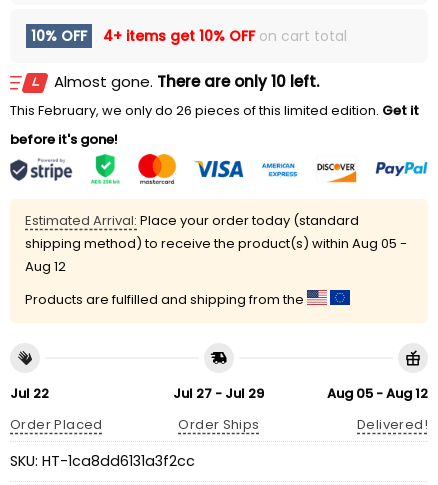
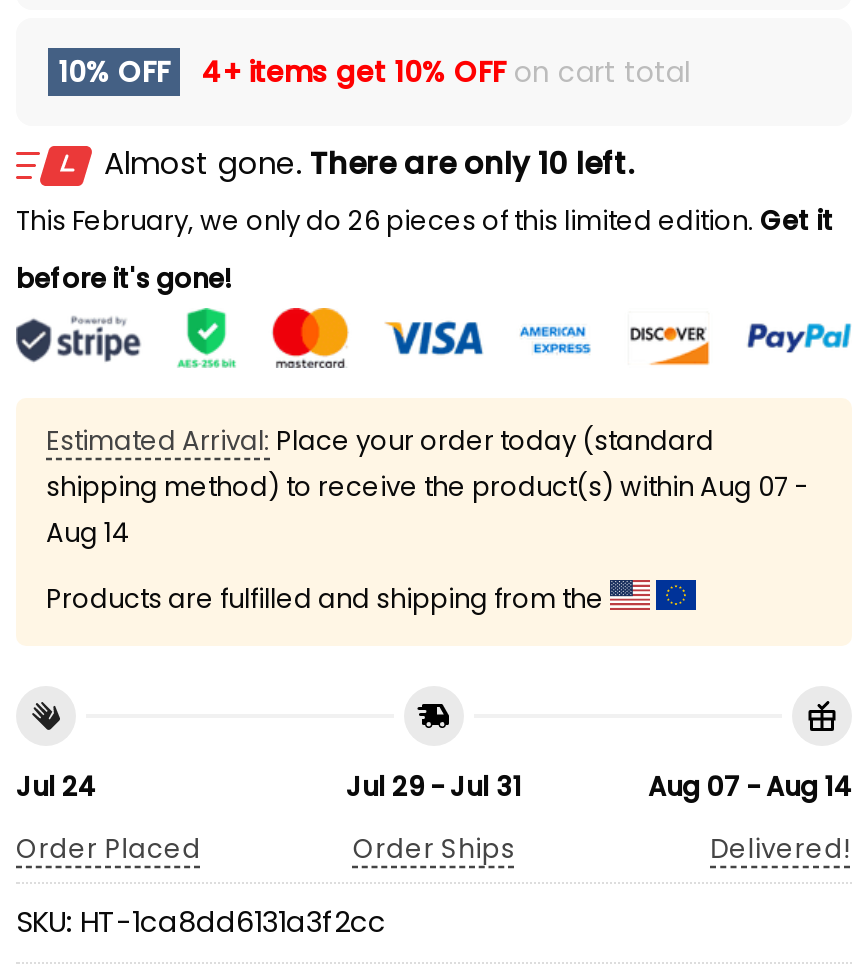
- shipping method) to receive the product(s) within Aug 05 -
+ shipping method) to receive the product(s) within Aug 07 -

- Aug 12
+ Aug 14

- Jul 22
+ Jul 24

- Jul 27 - Jul 29
+ Jul 29 - Jul 31

- Aug 05 - Aug 12
+ Aug 07 - Aug 14
